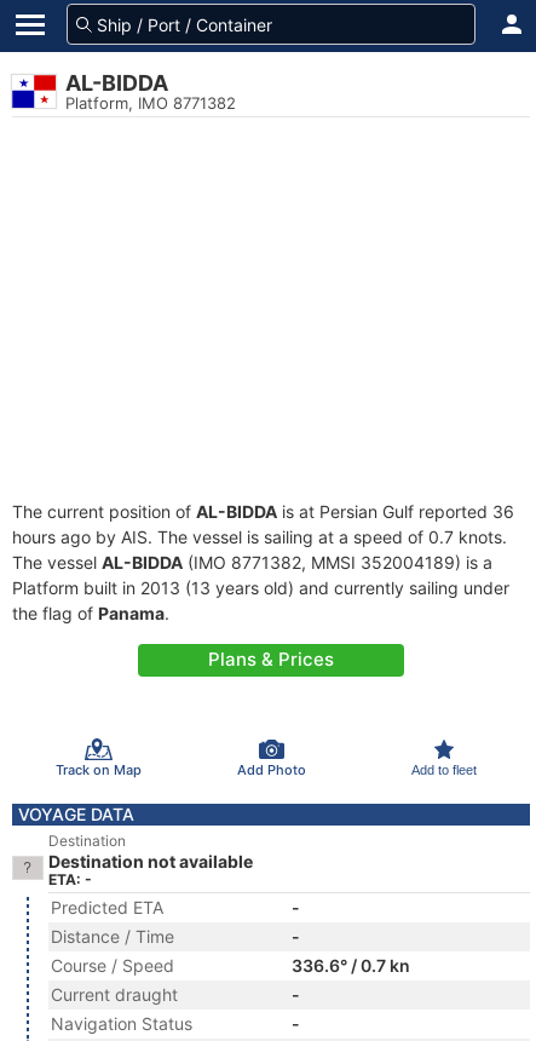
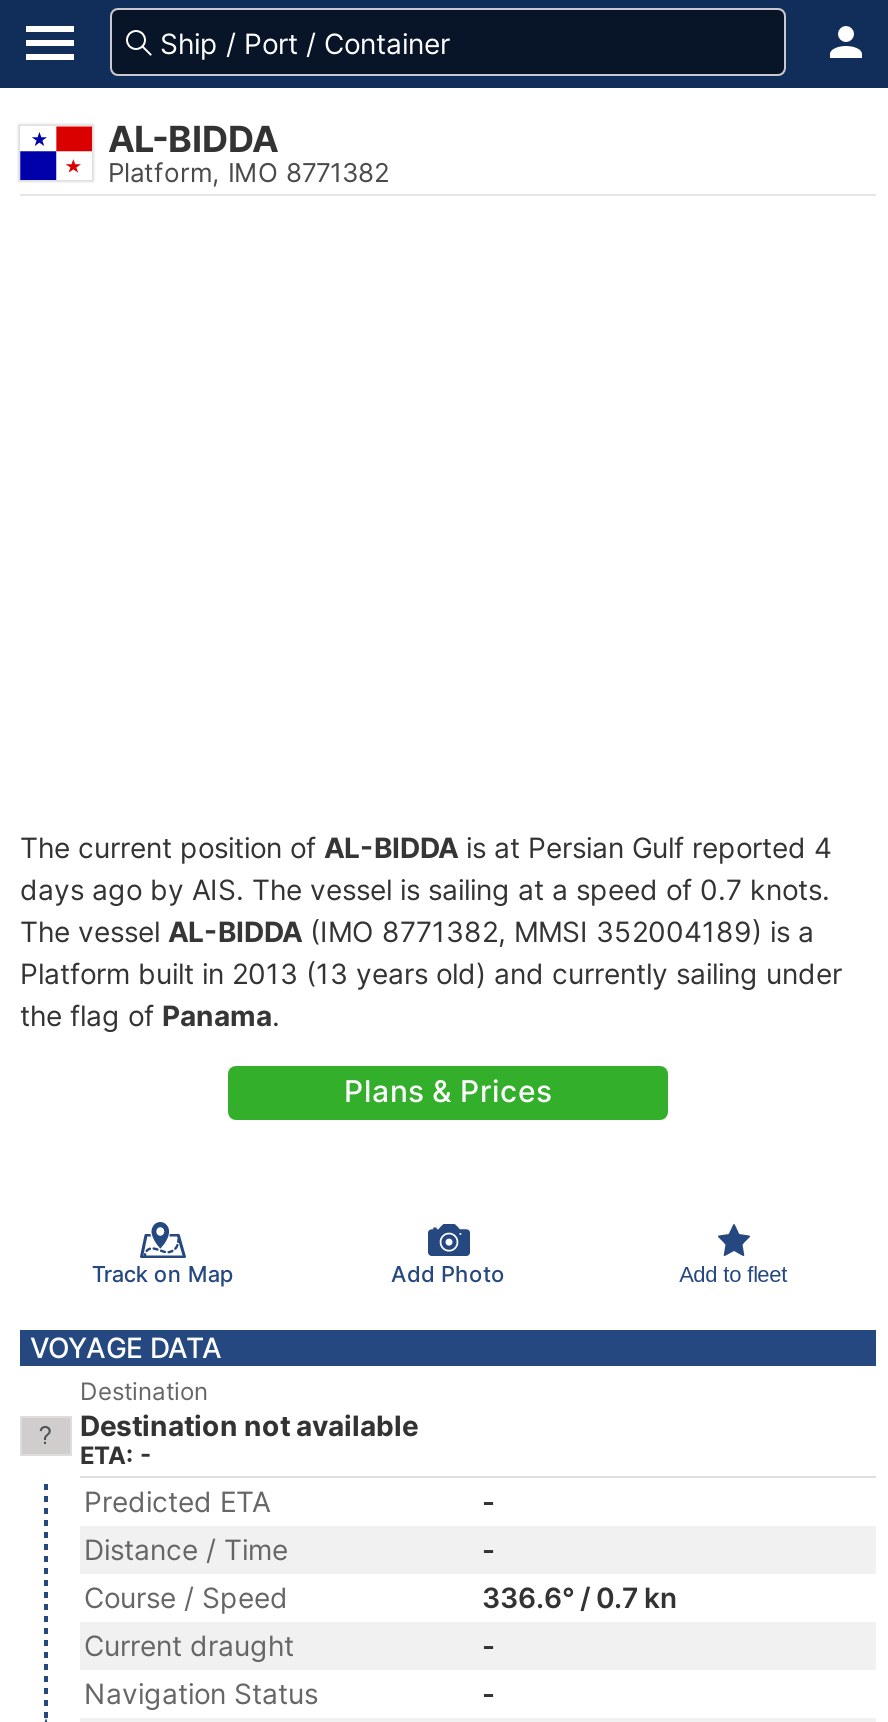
- The current position of AL-BIDDA is at Persian Gulf reported 36
+ The current position of AL-BIDDA is at Persian Gulf reported 4

- hours ago by AIS. The vessel is sailing at a speed of 0.7 knots.
+ days ago by AIS. The vessel is sailing at a speed of 0.7 knots.
